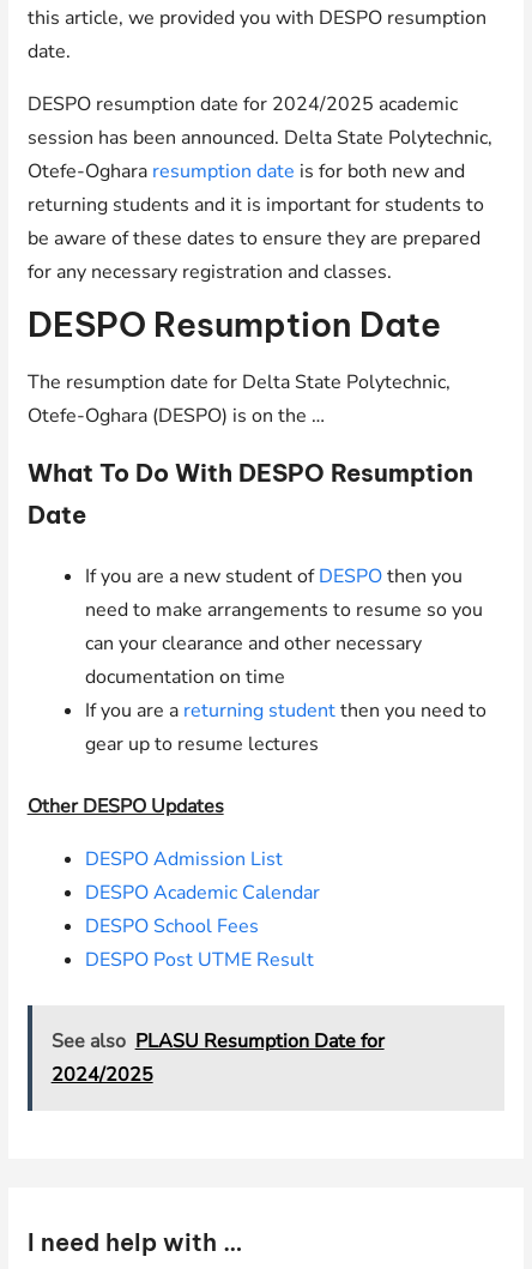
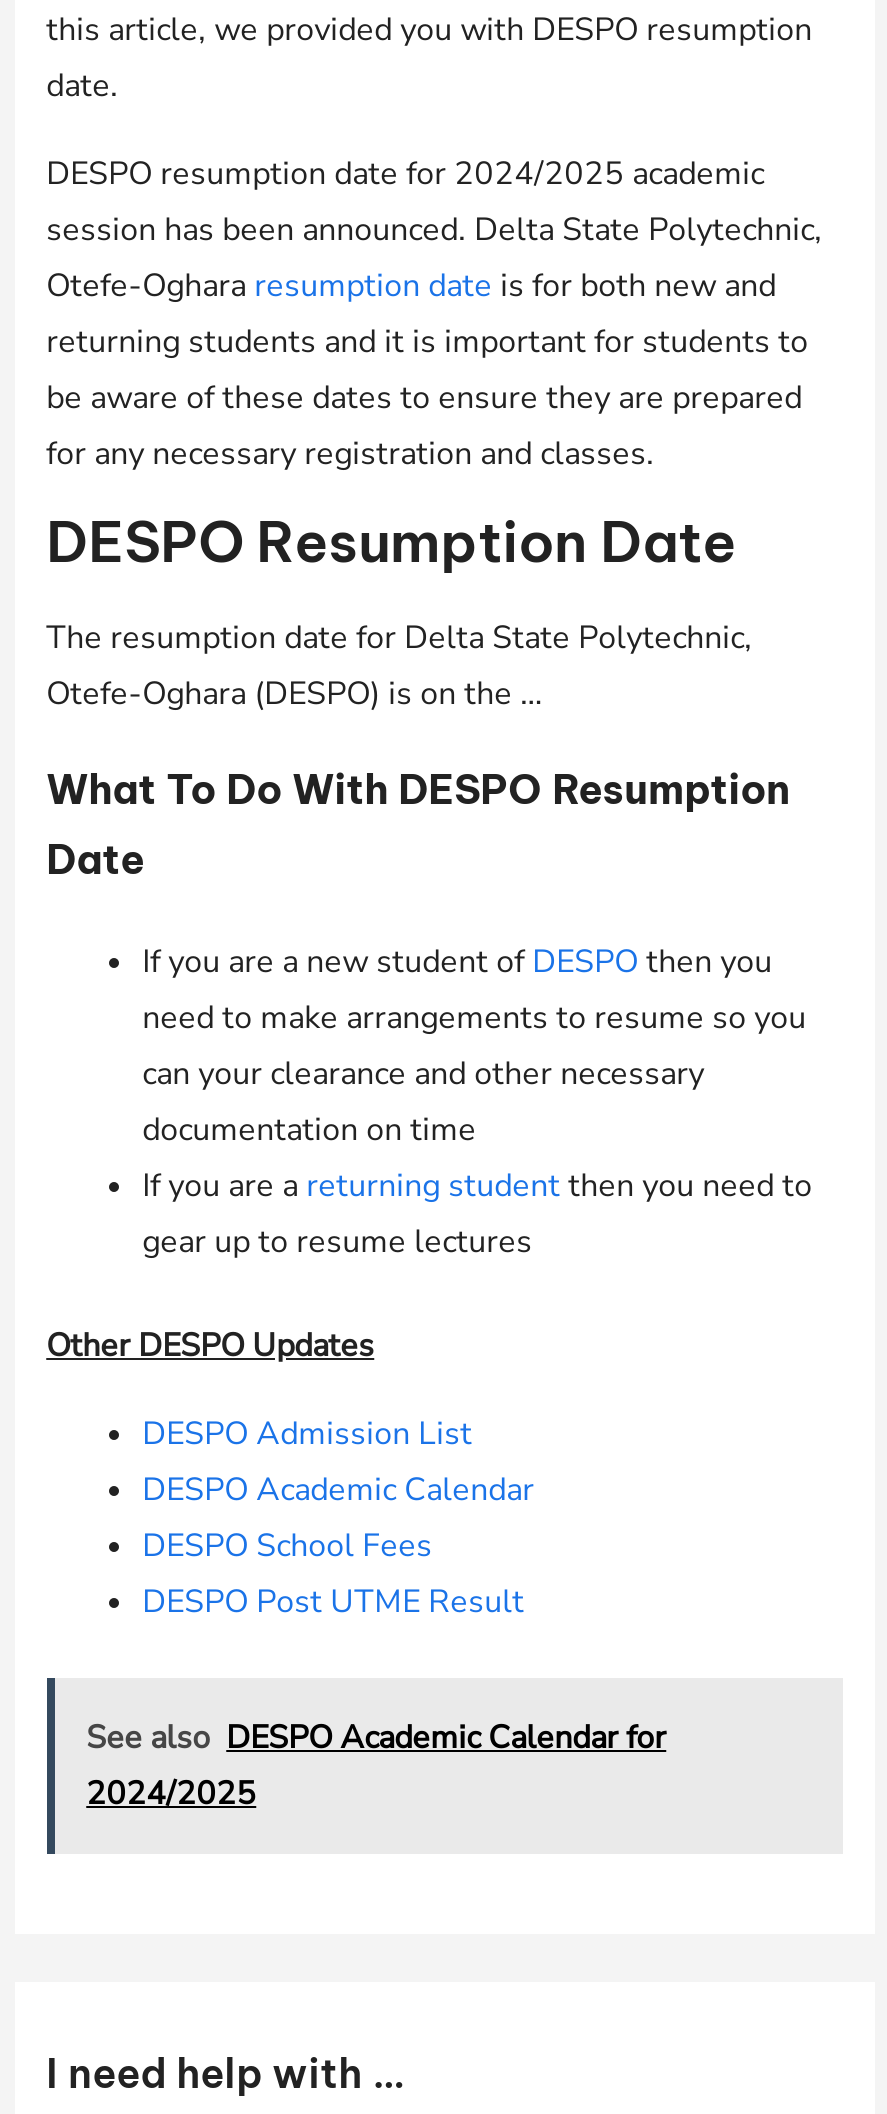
- See also PLASU Resumption Date for
+ See also DESPO Academic Calendar for
